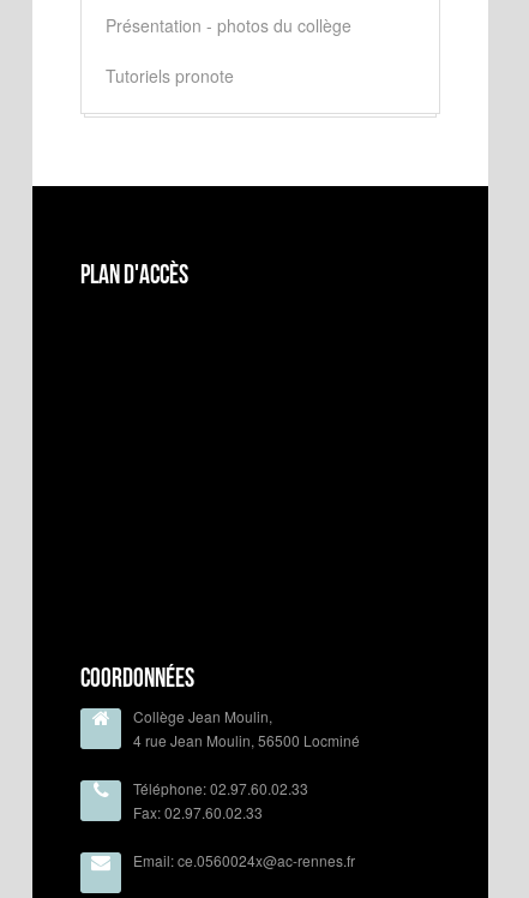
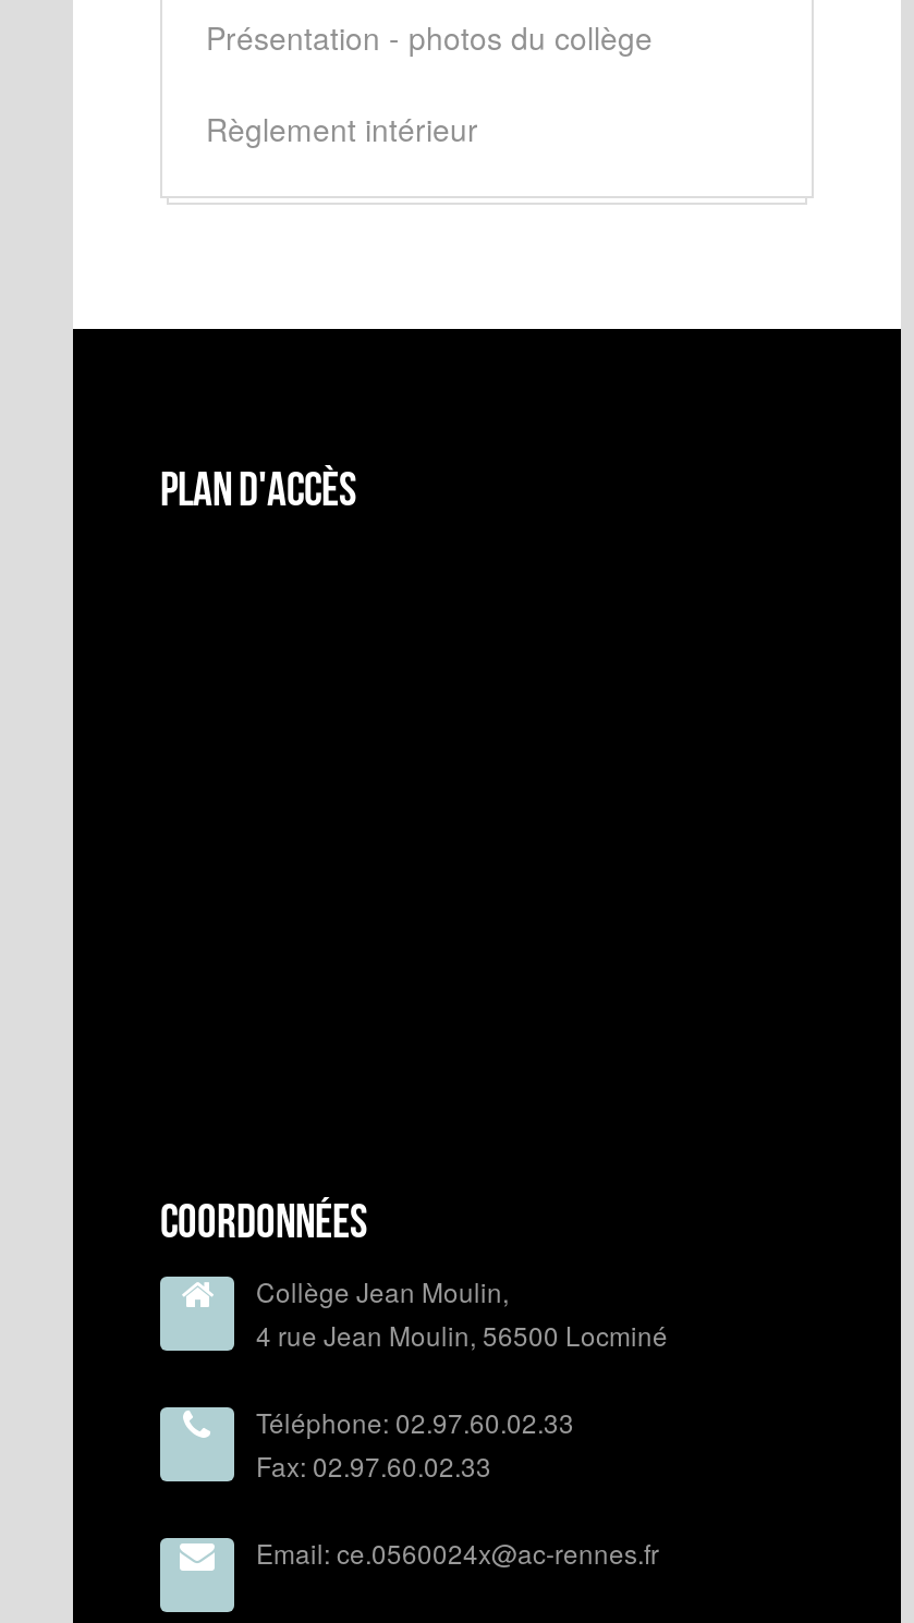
- Tutoriels pronote
+ Règlement intérieur
